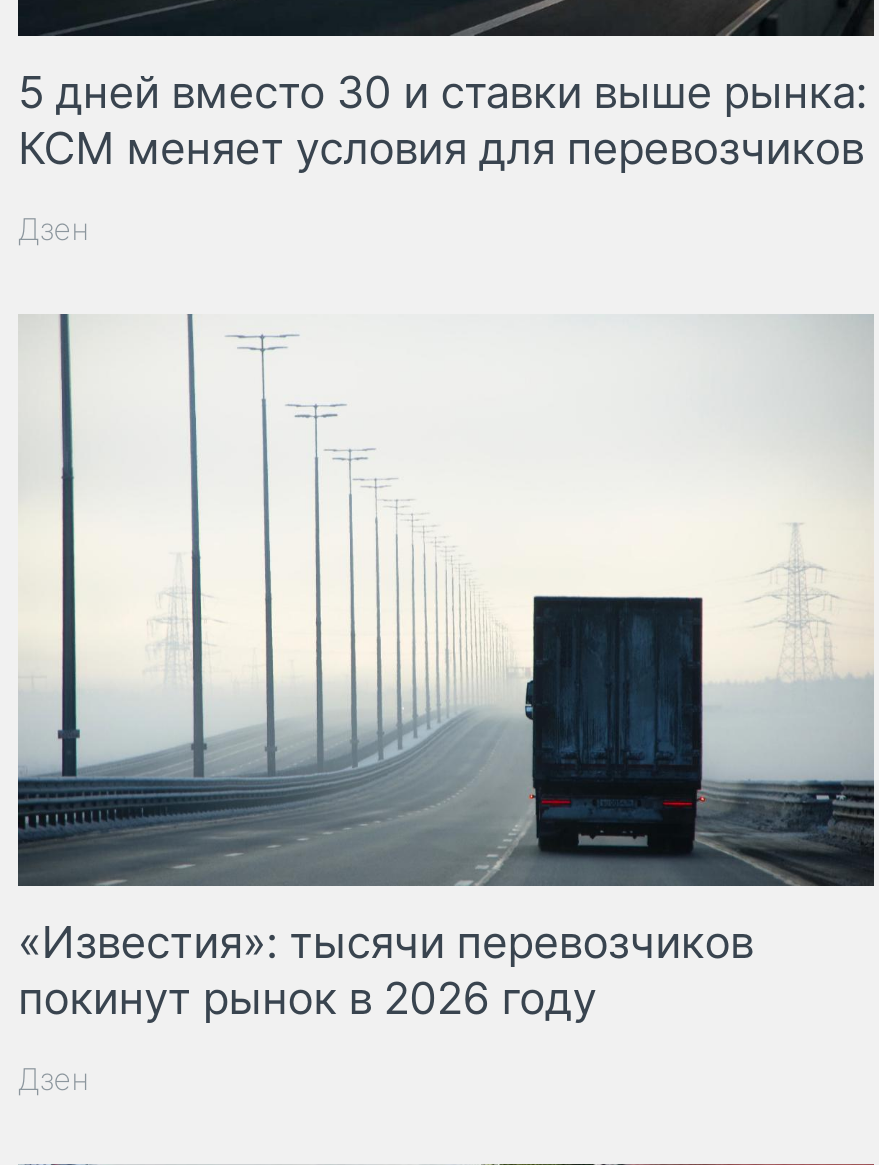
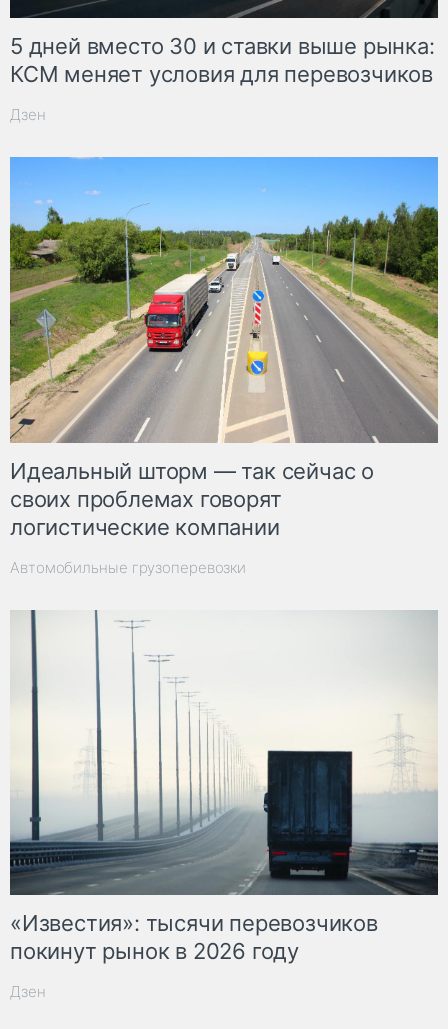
+ [image]
+ Идеальный шторм — так сейчас о
+ своих проблемах говорят
+ логистические компании
+ Автомобильные грузоперевозки
